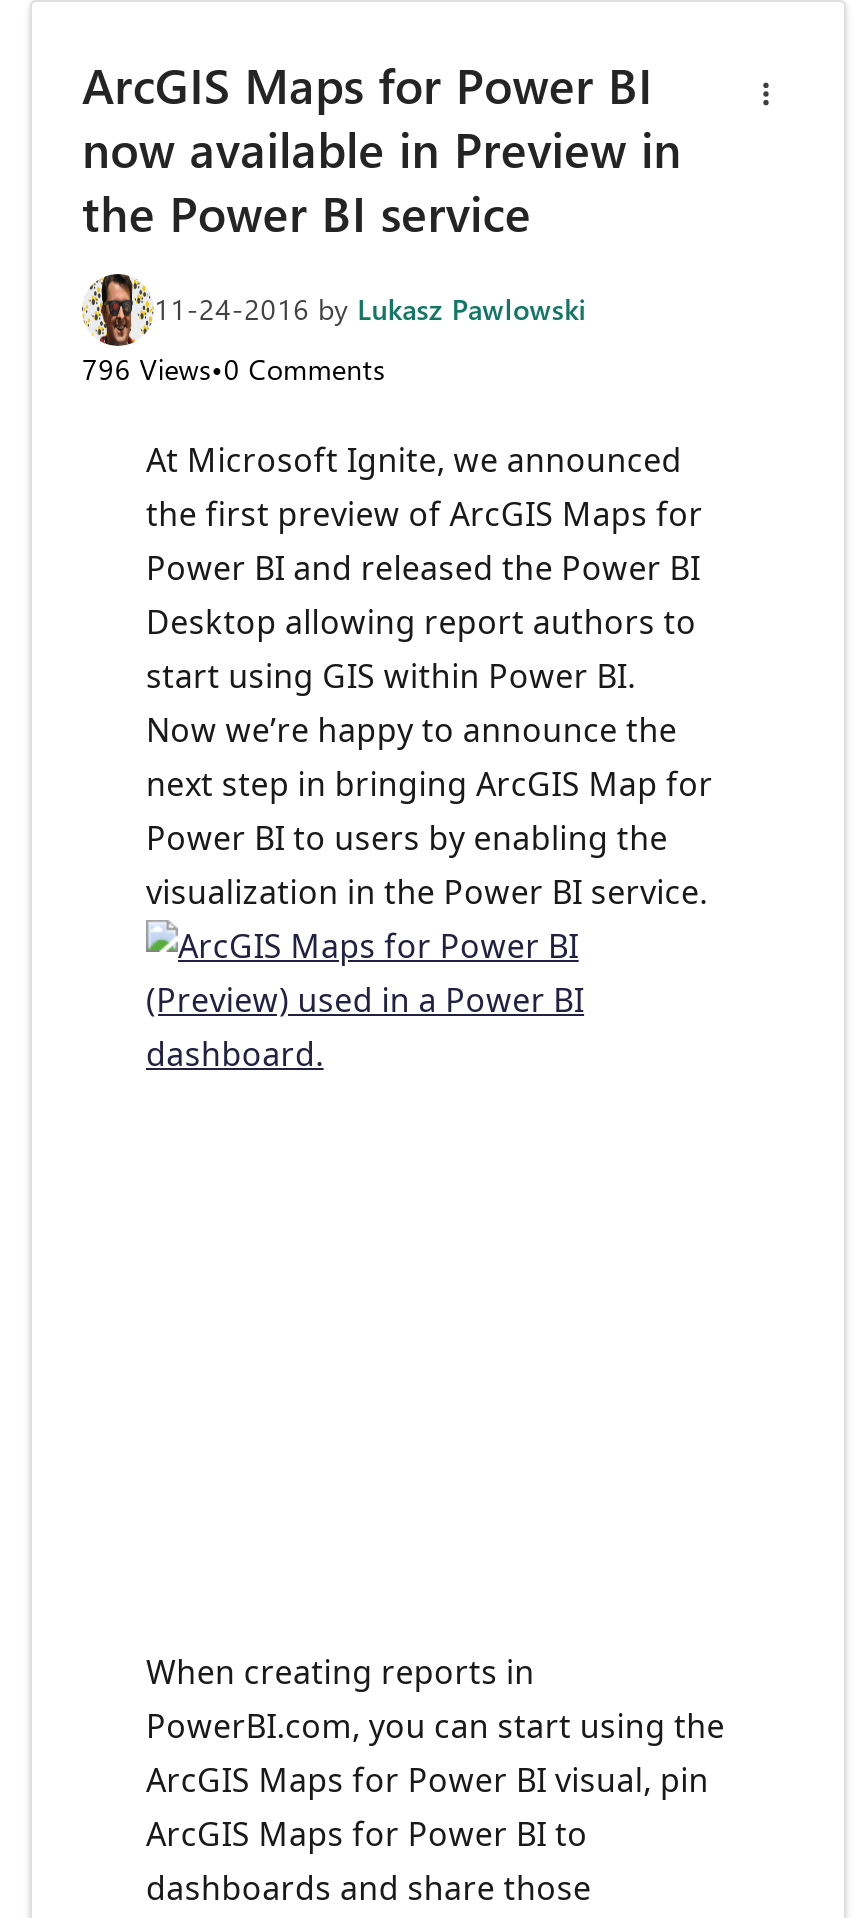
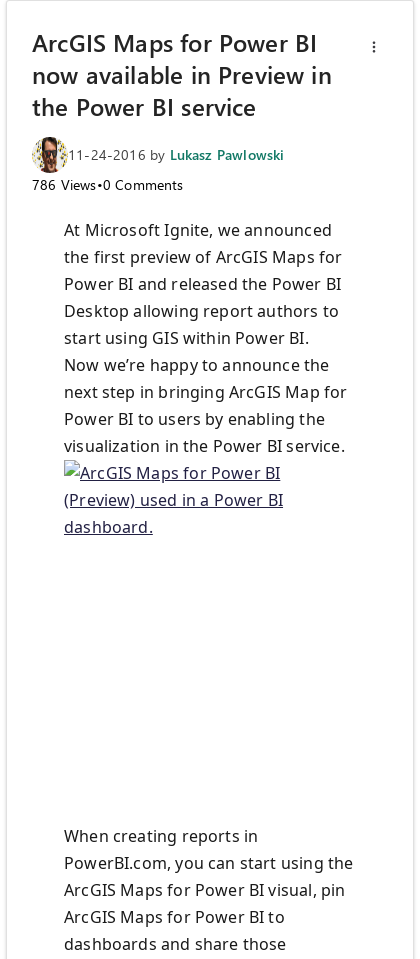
- 796 Views•0 Comments
+ 786 Views•0 Comments
